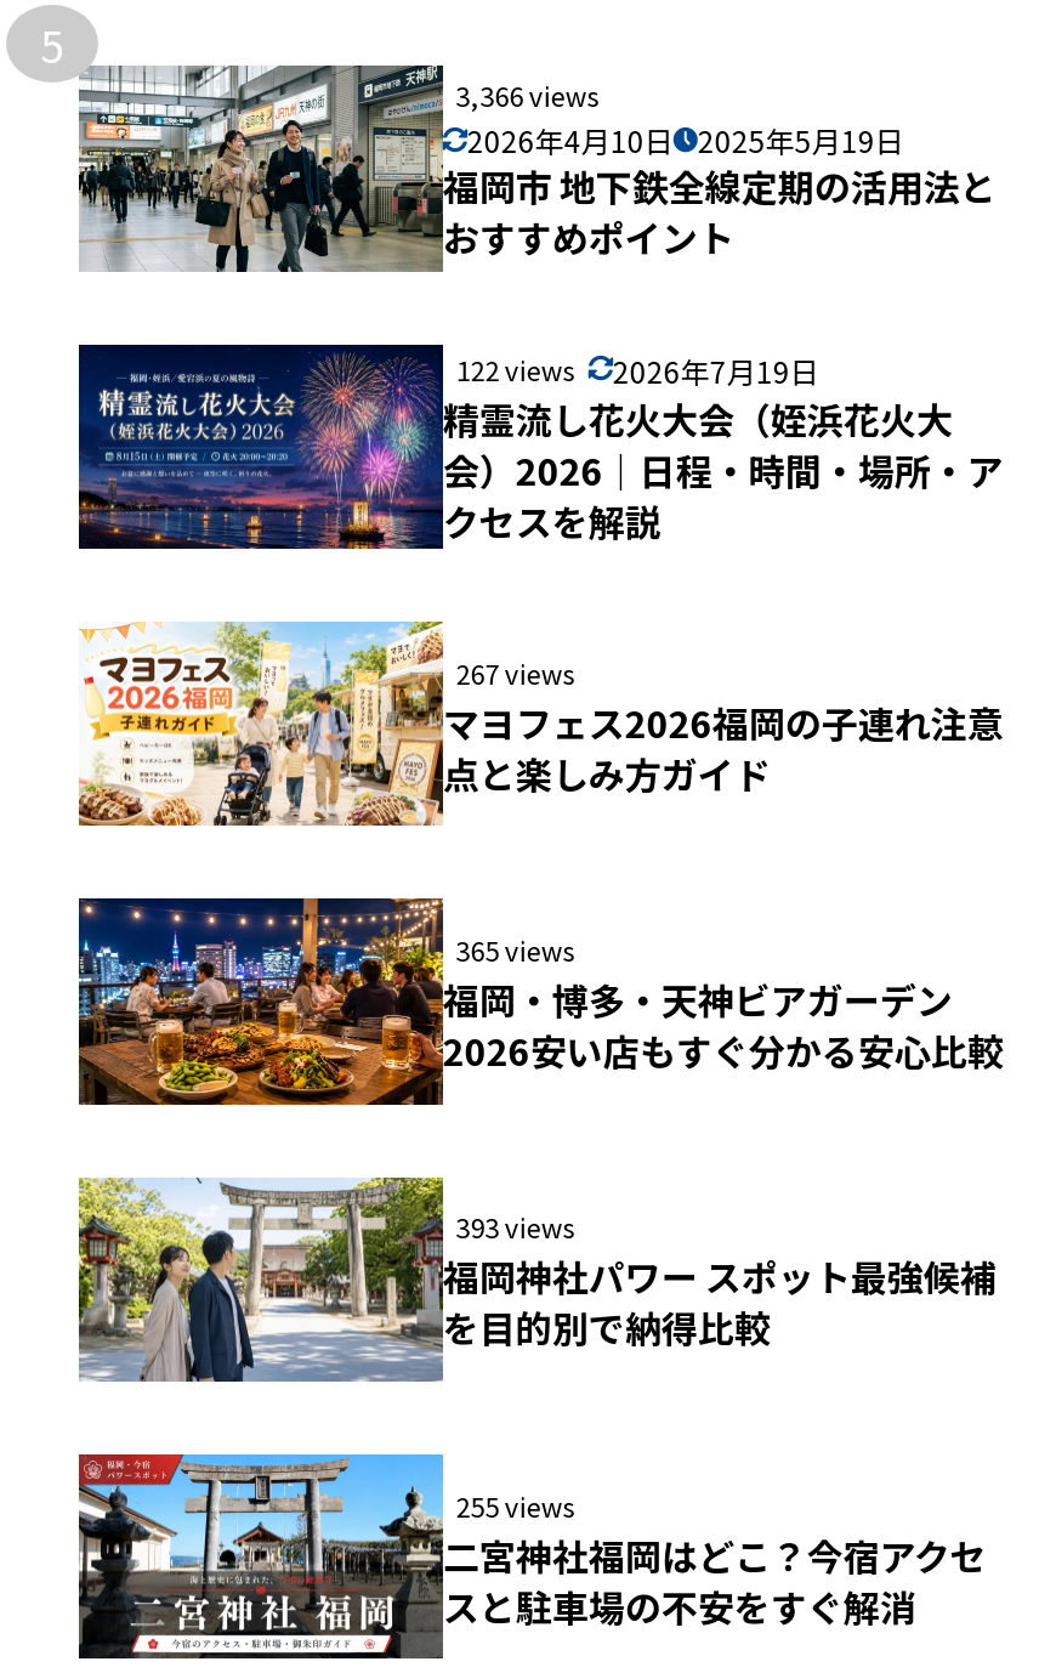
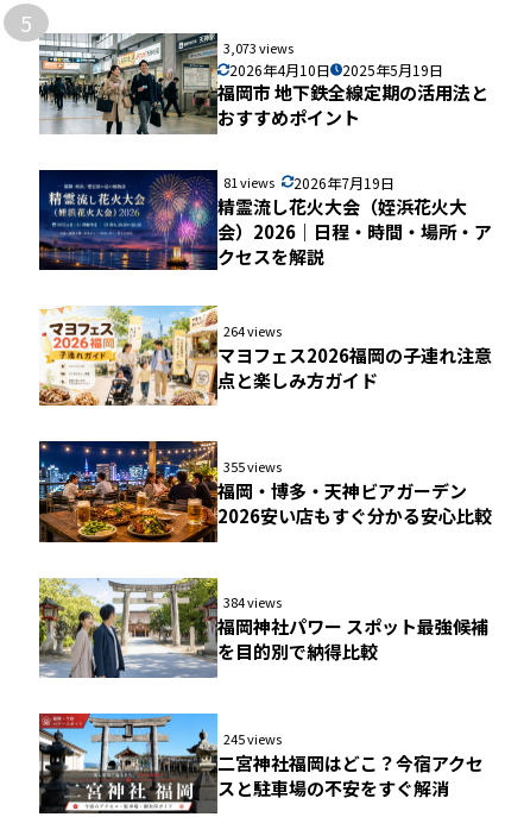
- 3,366 views
+ 3,073 views

- 122 views 2026年7月19日
+ 81 views 2026年7月19日

- 267 views
+ 264 views

- 365 views
+ 355 views

- 393 views
+ 384 views

- 255 views
+ 245 views
